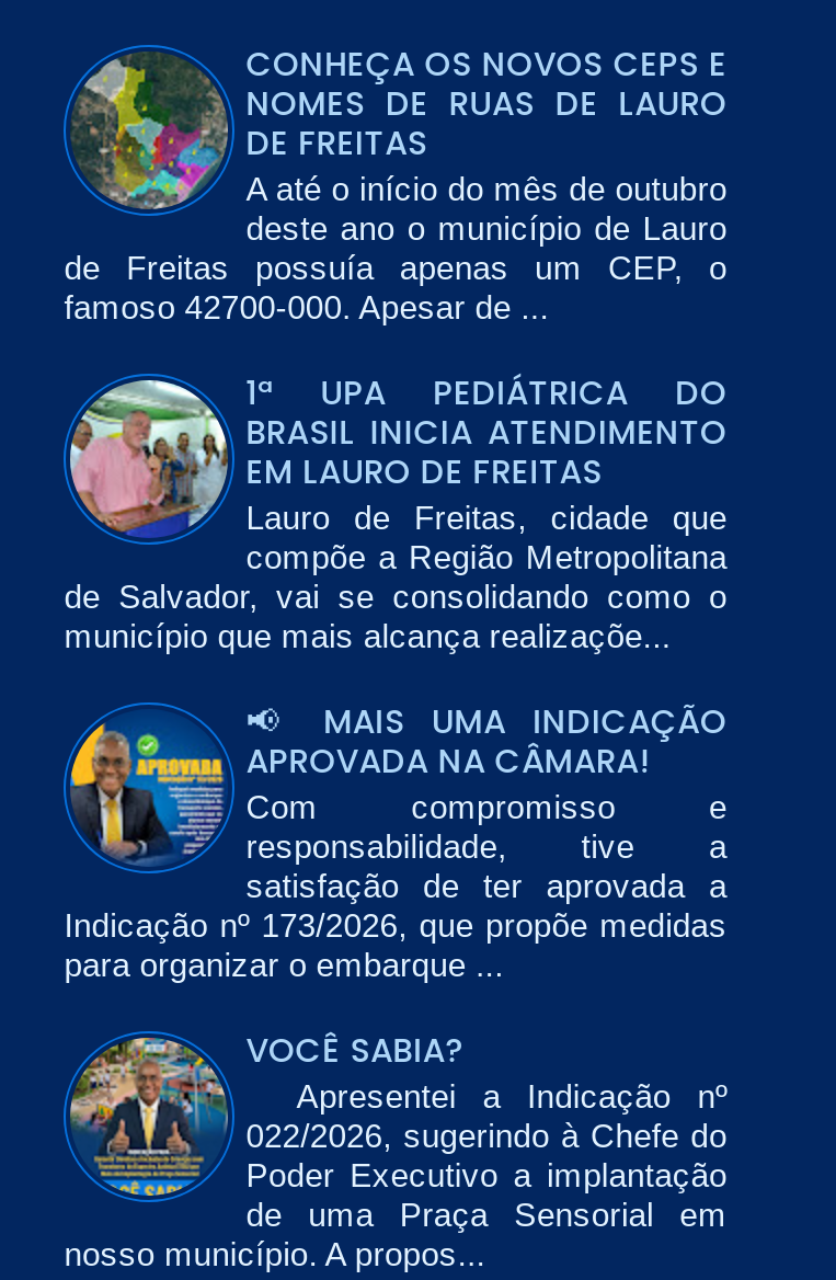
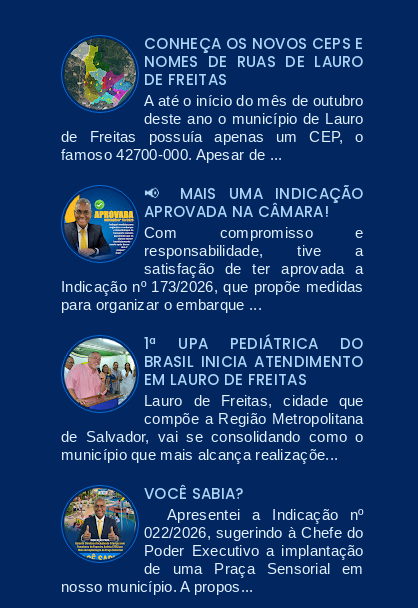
moved down: [image] | 1ª UPA PEDIÁTRICA DO | BRASIL INICIA ATENDIMENTO | EM LAURO DE FREITAS | Lauro de Freitas, cidade que | compõe a Região Metropolitana | de Salvador, vai se consolidando como o | município que mais alcança realizaçõe...

moved up: [image] | APROVADA NA CÂMARA! | Com compromisso e | responsabilidade, tive a | satisfação de ter aprovada a | Indicação nº 173/2026, que propõe medidas | para organizar o embarque ...
